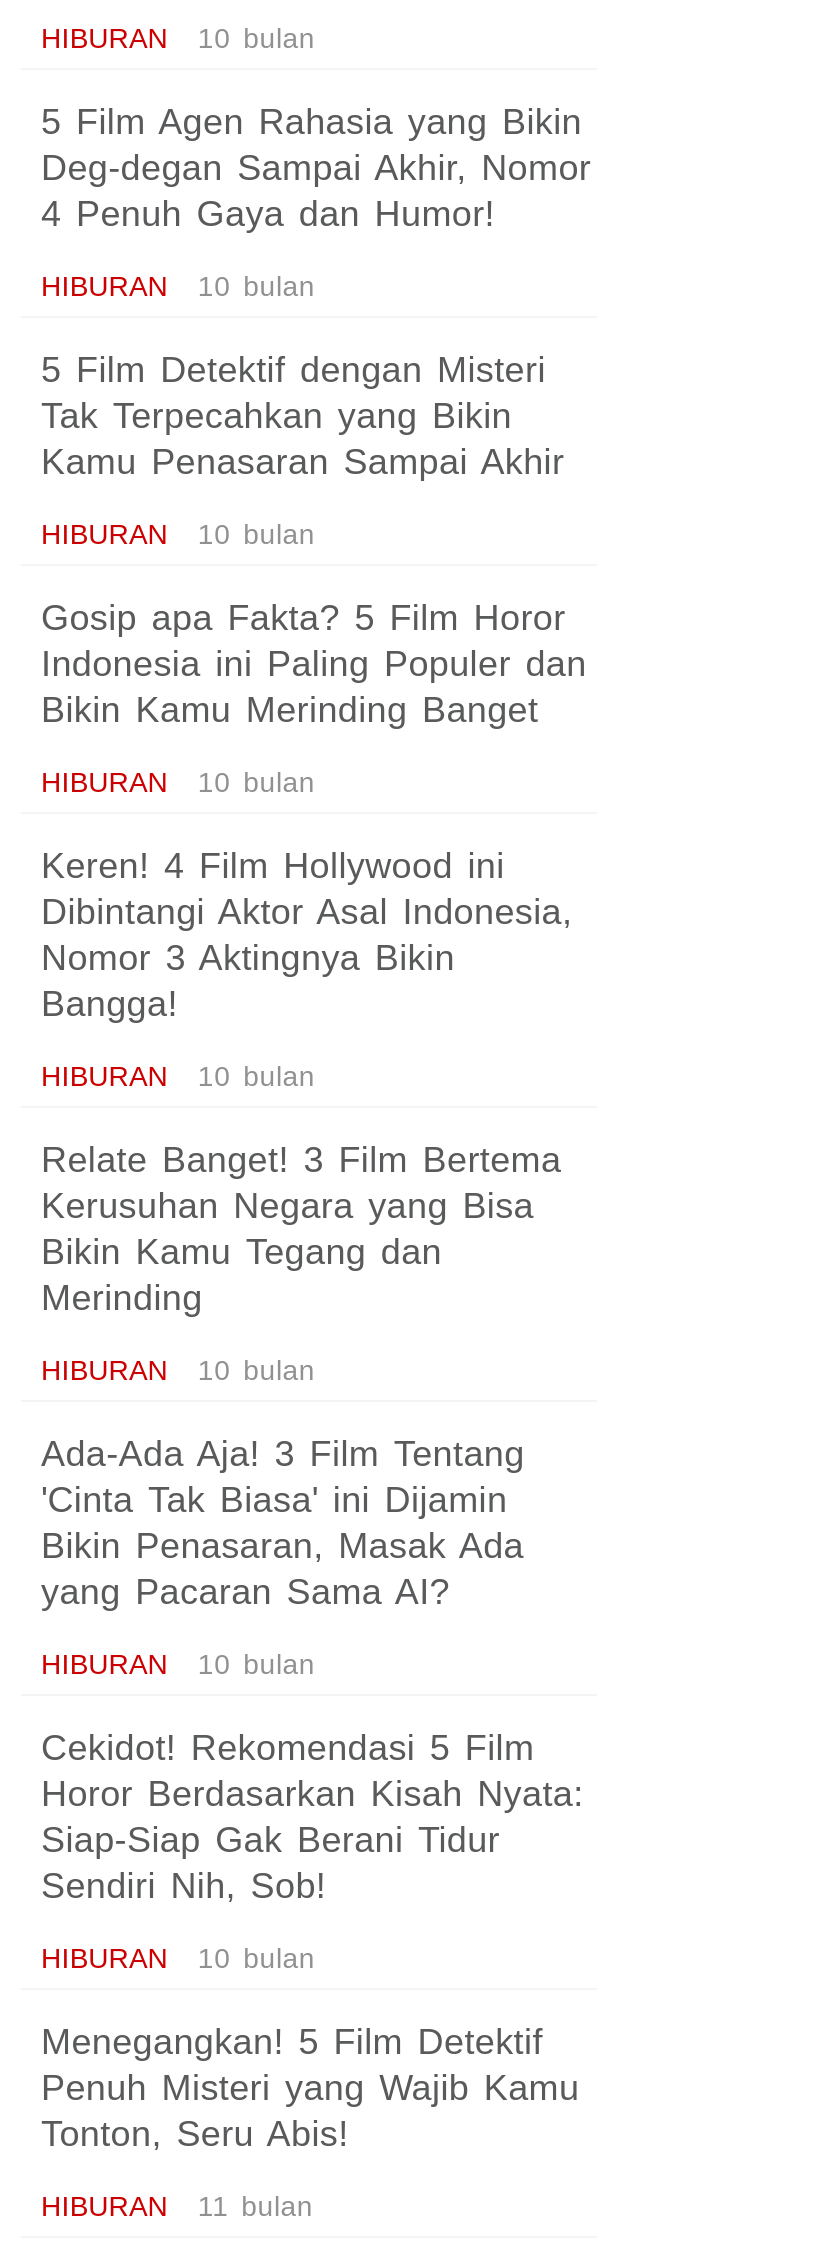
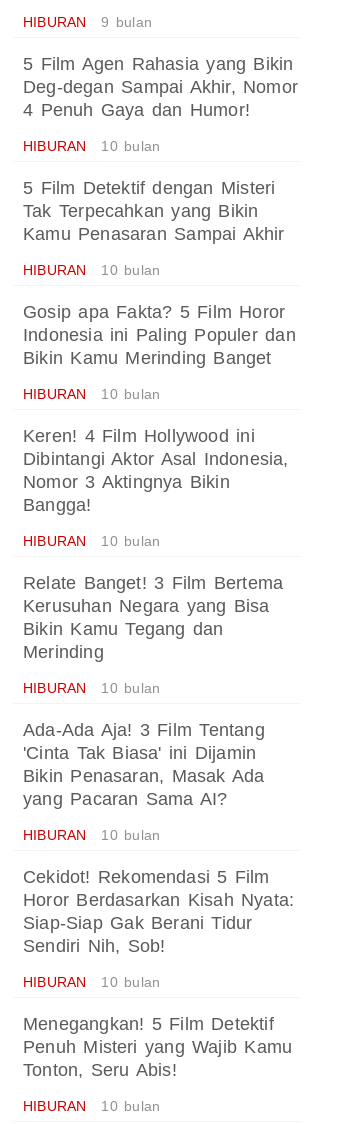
- HIBURAN 10 bulan
+ HIBURAN 9 bulan

- HIBURAN 11 bulan
+ HIBURAN 10 bulan
